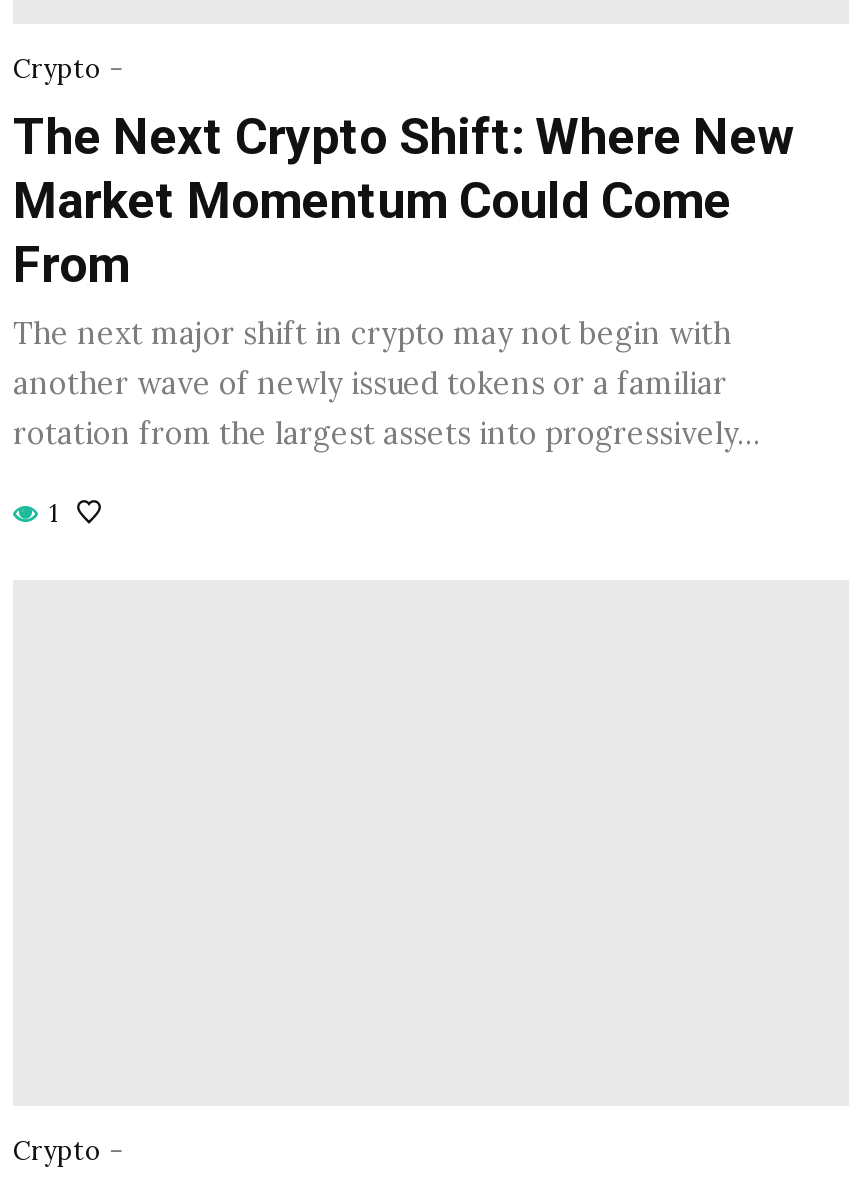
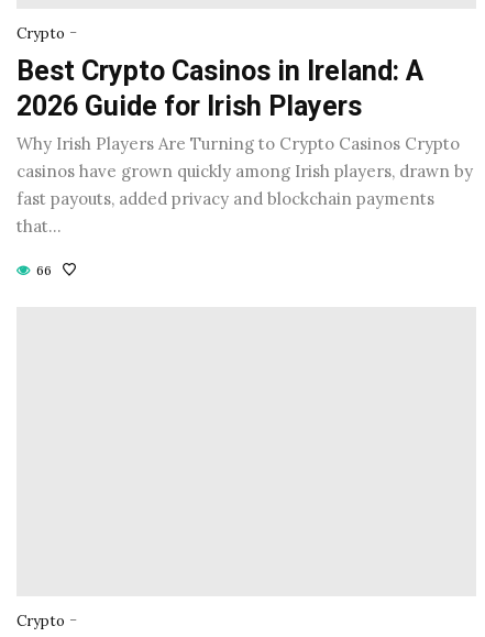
- The Next Crypto Shift: Where New
- Market Momentum Could Come
- From
- The next major shift in crypto may not begin with
- another wave of newly issued tokens or a familiar
- rotation from the largest assets into progressively…
+ Best Crypto Casinos in Ireland: A
+ 2026 Guide for Irish Players
+ Why Irish Players Are Turning to Crypto Casinos Crypto
+ casinos have grown quickly among Irish players, drawn by
+ fast payouts, added privacy and blockchain payments
+ that…

- 1
+ 66
